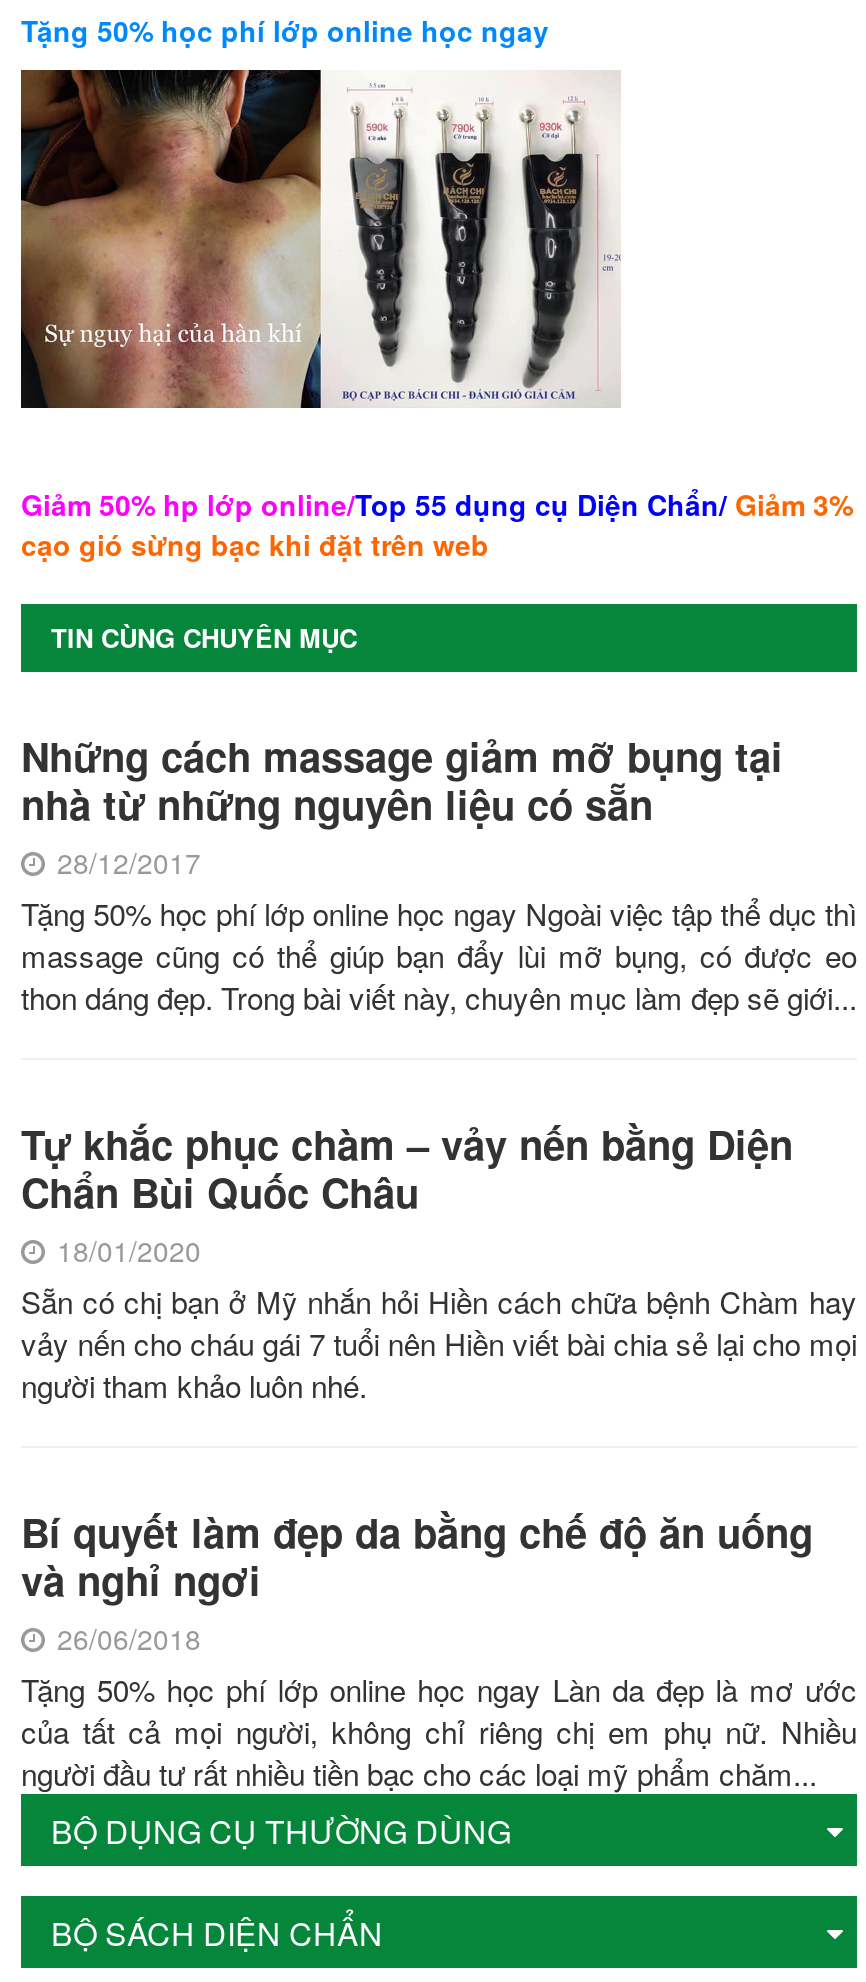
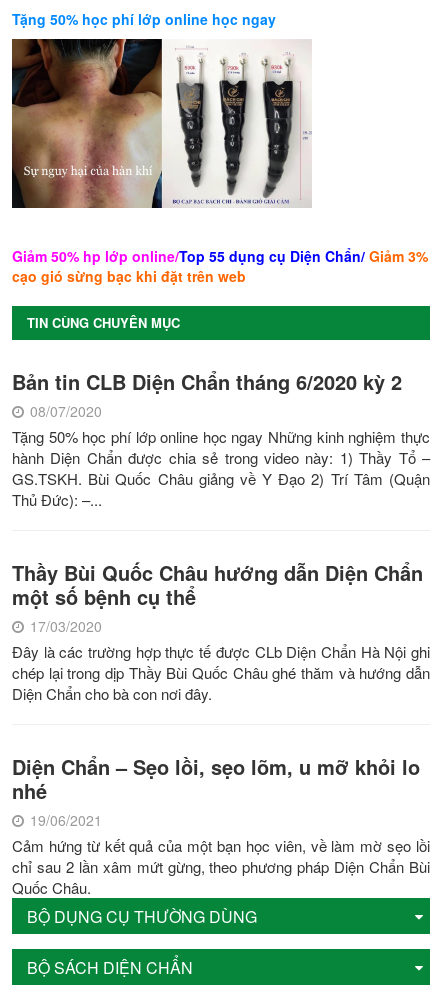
- Những cách massage giảm mỡ bụng tại
- nhà từ những nguyên liệu có sẵn
- 28/12/2017
- Tặng 50% học phí lớp online học ngay Ngoài việc tập thể dục thì
- massage cũng có thể giúp bạn đẩy lùi mỡ bụng, có được eo
- thon dáng đẹp. Trong bài viết này, chuyên mục làm đẹp sẽ giới...
+ Bản tin CLB Diện Chẩn tháng 6/2020 kỳ 2
+ 08/07/2020
+ Tặng 50% học phí lớp online học ngay Những kinh nghiệm thực
+ hành Diện Chẩn được chia sẻ trong video này: 1) Thầy Tổ –
+ GS.TSKH. Bùi Quốc Châu giảng về Y Đạo 2) Trí Tâm (Quận
+ Thủ Đức): –...

- Tự khắc phục chàm – vảy nến bằng Diện
- Chẩn Bùi Quốc Châu
- 18/01/2020
- Sẵn có chị bạn ở Mỹ nhắn hỏi Hiền cách chữa bệnh Chàm hay
- vảy nến cho cháu gái 7 tuổi nên Hiền viết bài chia sẻ lại cho mọi
- người tham khảo luôn nhé.
+ Thầy Bùi Quốc Châu hướng dẫn Diện Chẩn
+ một số bệnh cụ thể
+ 17/03/2020
+ Đây là các trường hợp thực tế được CLb Diện Chẩn Hà Nội ghi
+ chép lại trong dịp Thầy Bùi Quốc Châu ghé thăm và hướng dẫn
+ Diện Chẩn cho bà con nơi đây.

- Bí quyết làm đẹp da bằng chế độ ăn uống
- và nghỉ ngơi
- 26/06/2018
- Tặng 50% học phí lớp online học ngay Làn da đẹp là mơ ước
- của tất cả mọi người, không chỉ riêng chị em phụ nữ. Nhiều
- người đầu tư rất nhiều tiền bạc cho các loại mỹ phẩm chăm...
+ Diện Chẩn – Sẹo lồi, sẹo lõm, u mỡ khỏi lo
+ nhé
+ 19/06/2021
+ Cảm hứng từ kết quả của một bạn học viên, về làm mờ sẹo lồi
+ chỉ sau 2 lần xâm mứt gừng, theo phương pháp Diện Chẩn Bùi
+ Quốc Châu.
